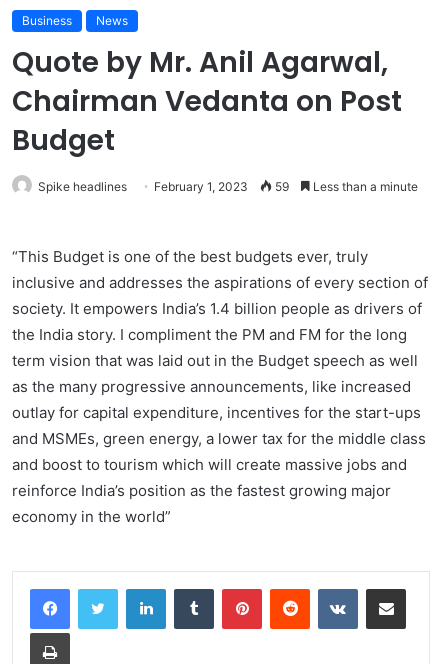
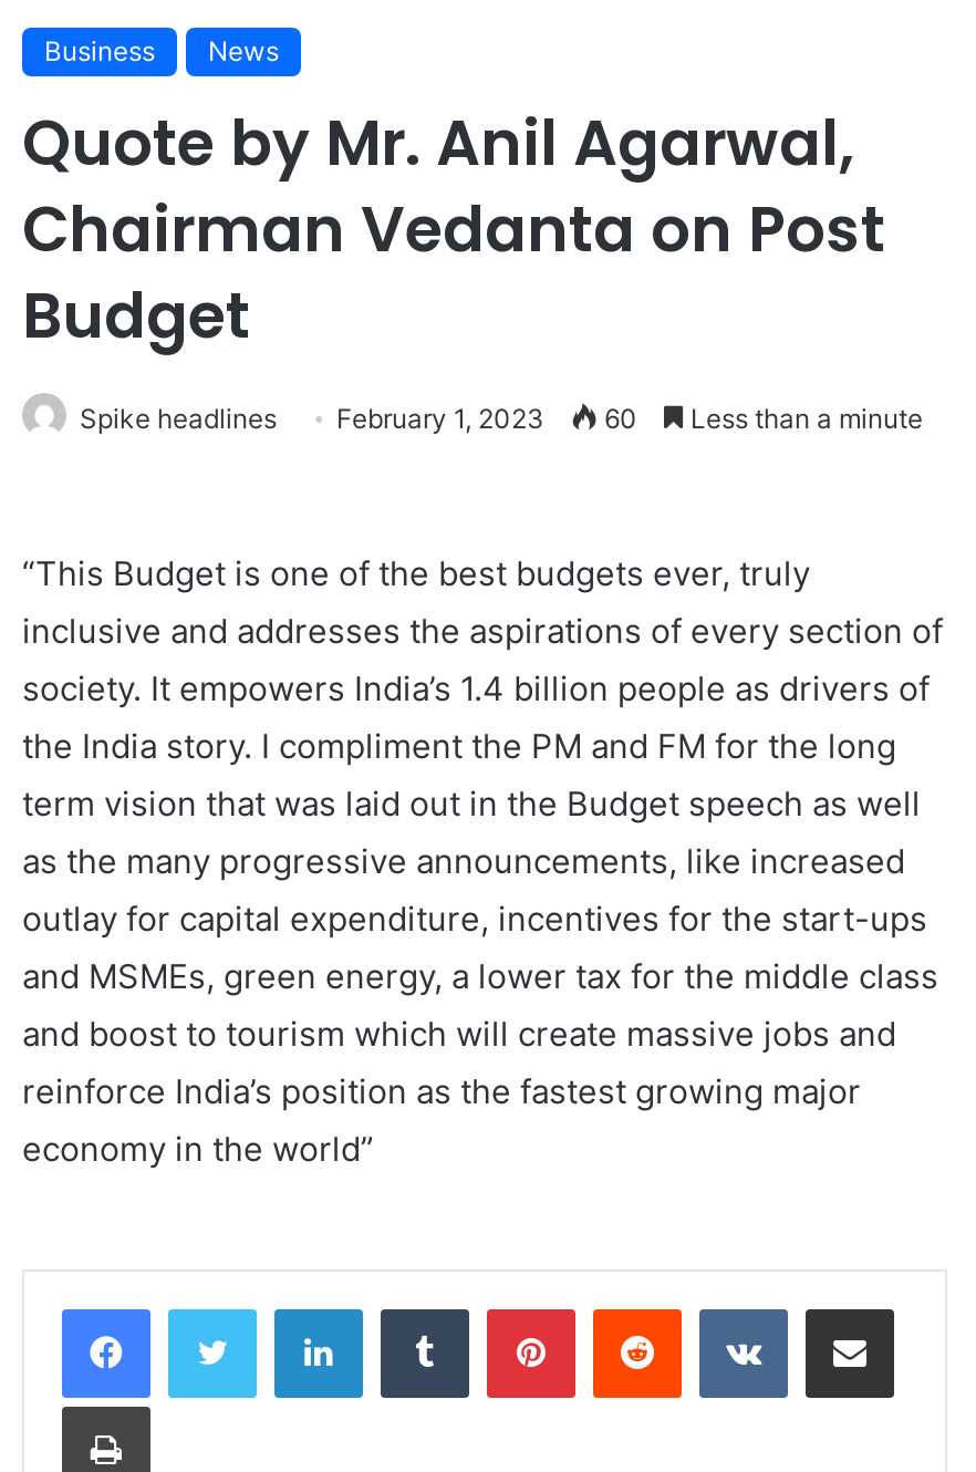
- Spike headlines February 1, 2023 59 Less than a minute
+ Spike headlines February 1, 2023 60 Less than a minute
